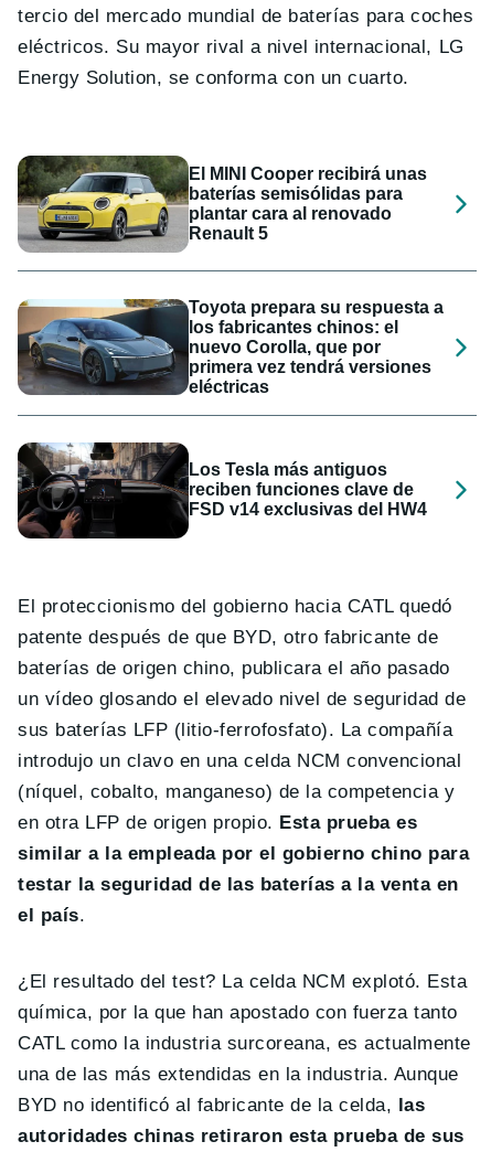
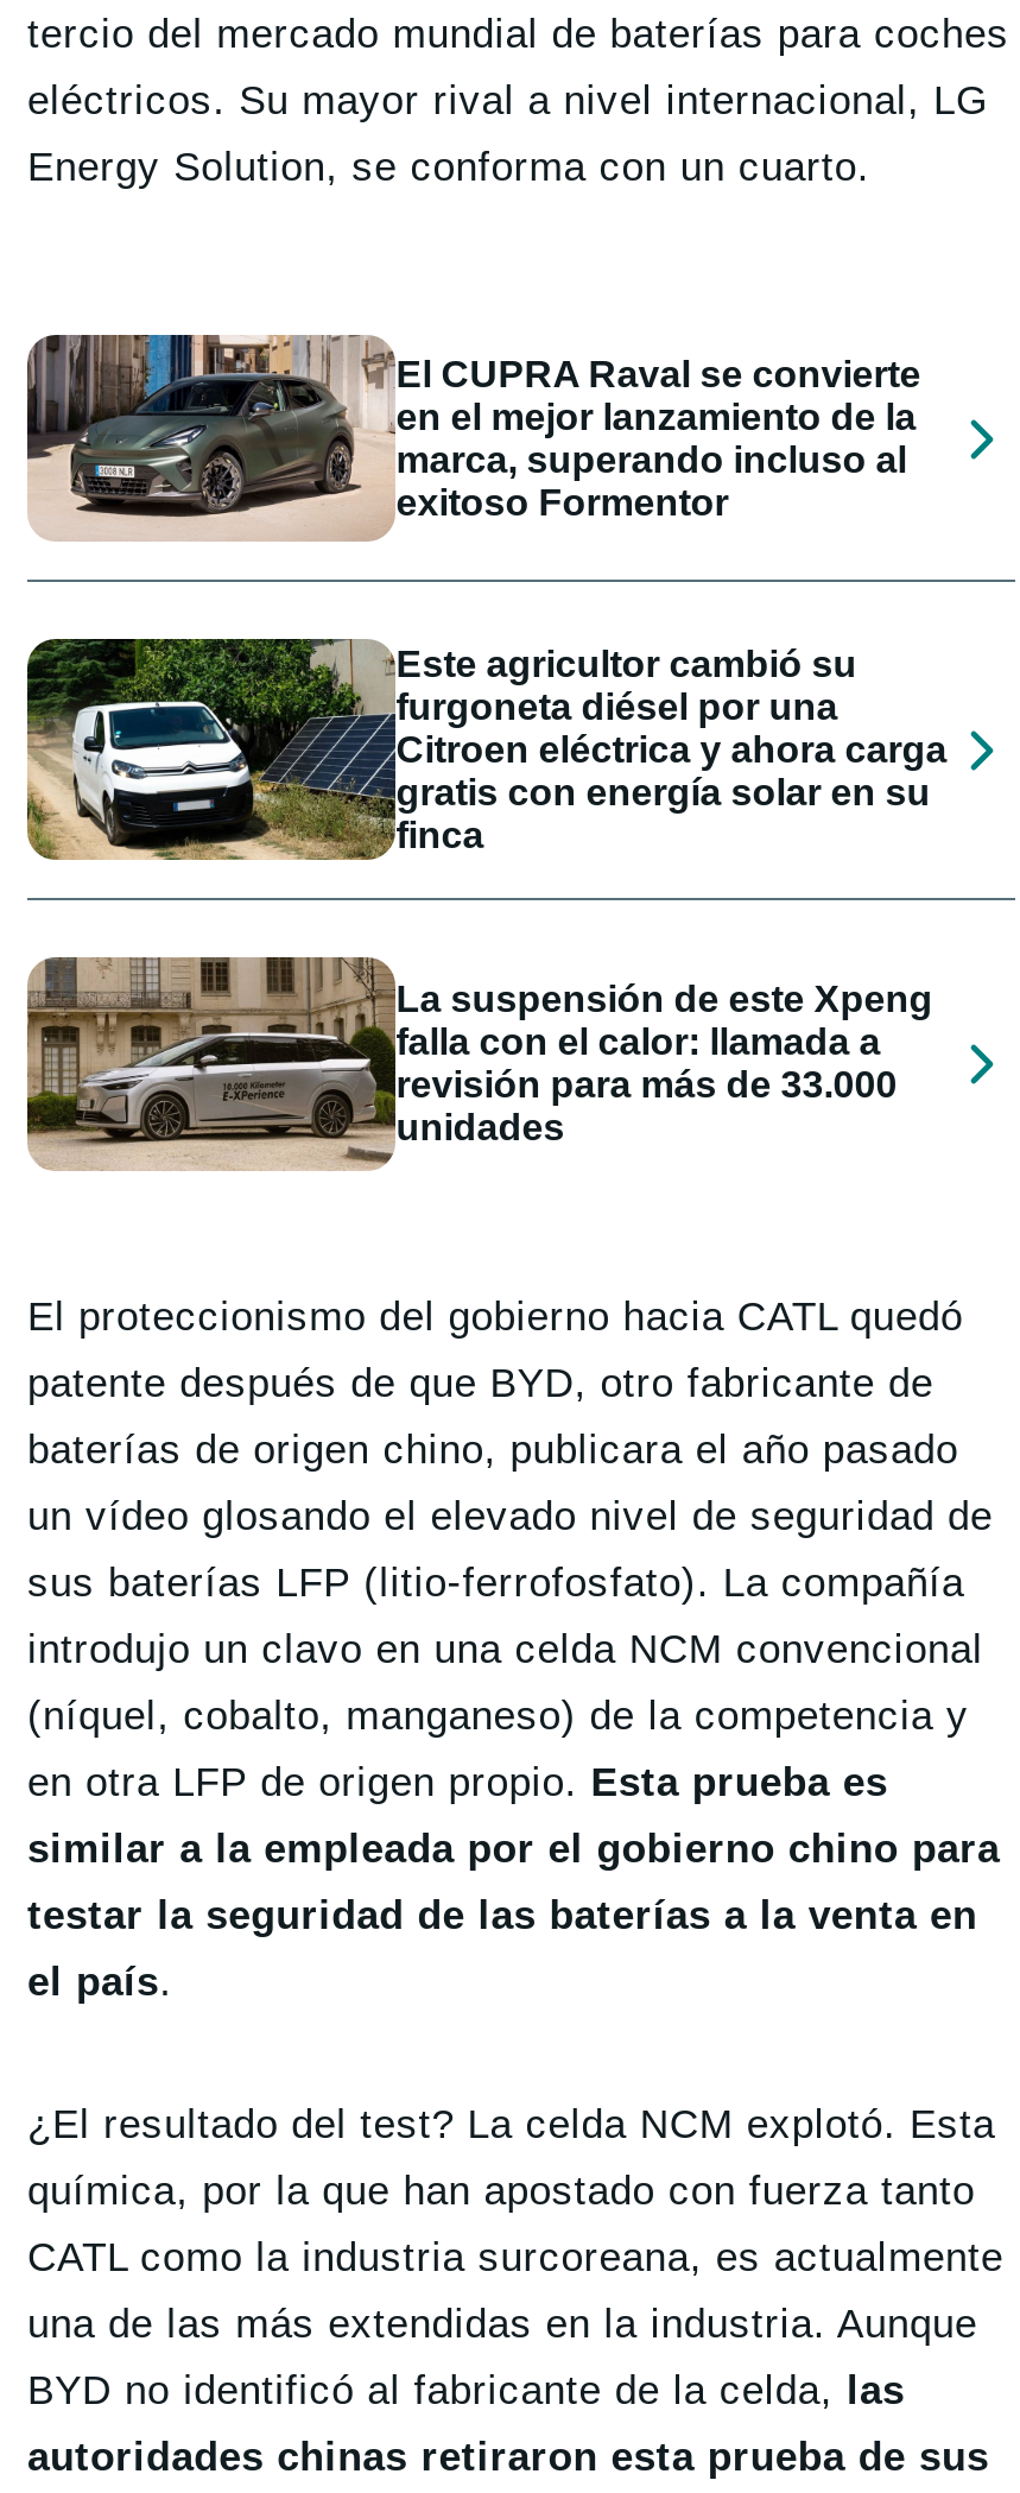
- [image]
- El MINI Cooper recibirá unas
- baterías semisólidas para
- plantar cara al renovado
- Renault 5
+ [image]
+ El CUPRA Raval se convierte
+ en el mejor lanzamiento de la
+ marca, superando incluso al
+ exitoso Formentor

- [image]
- Toyota prepara su respuesta a
- los fabricantes chinos: el
- nuevo Corolla, que por
- primera vez tendrá versiones
- eléctricas
+ [image]
+ Este agricultor cambió su
+ furgoneta diésel por una
+ Citroen eléctrica y ahora carga
+ gratis con energía solar en su
+ finca

- [image]
- Los Tesla más antiguos
- reciben funciones clave de
- FSD v14 exclusivas del HW4
+ [image]
+ La suspensión de este Xpeng
+ falla con el calor: llamada a
+ revisión para más de 33.000
+ unidades
